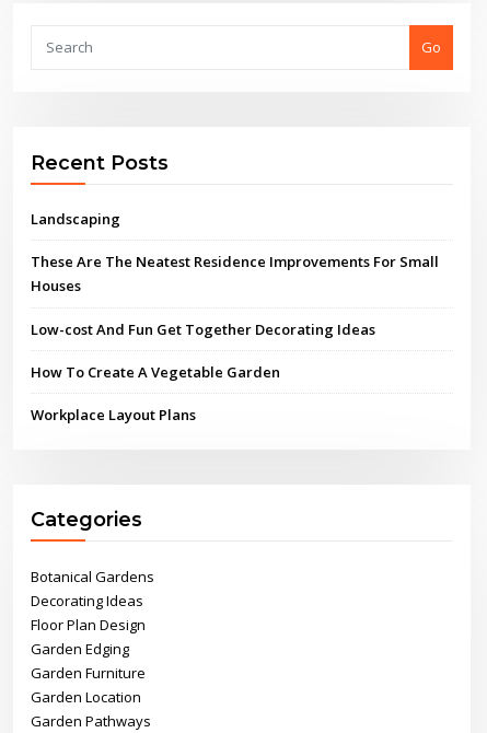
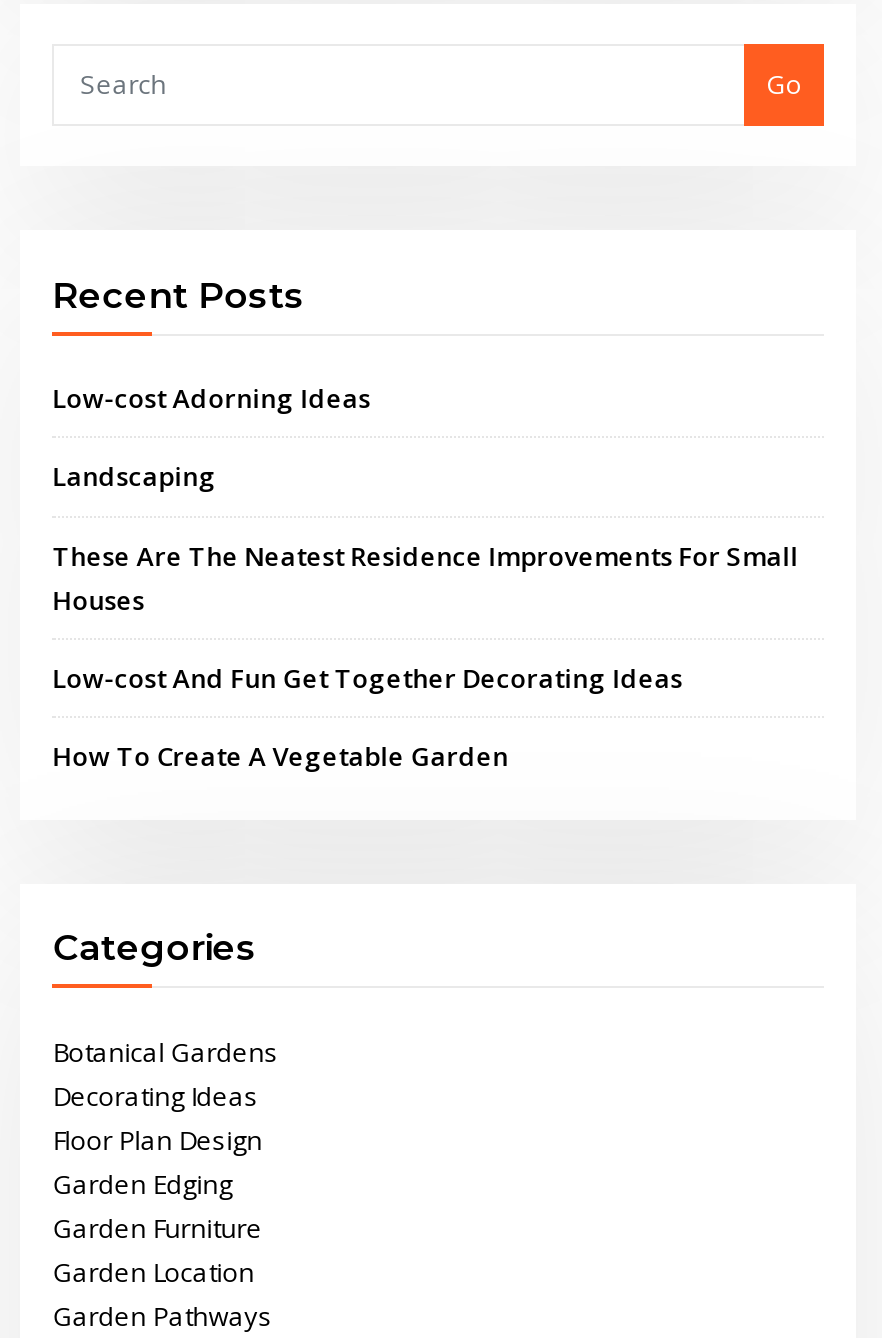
+ Low-cost Adorning Ideas

moved down: Landscaping | These Are The Neatest Residence Improvements For Small | Houses | Low-cost And Fun Get Together Decorating Ideas | How To Create A Vegetable Garden

- Workplace Layout Plans
